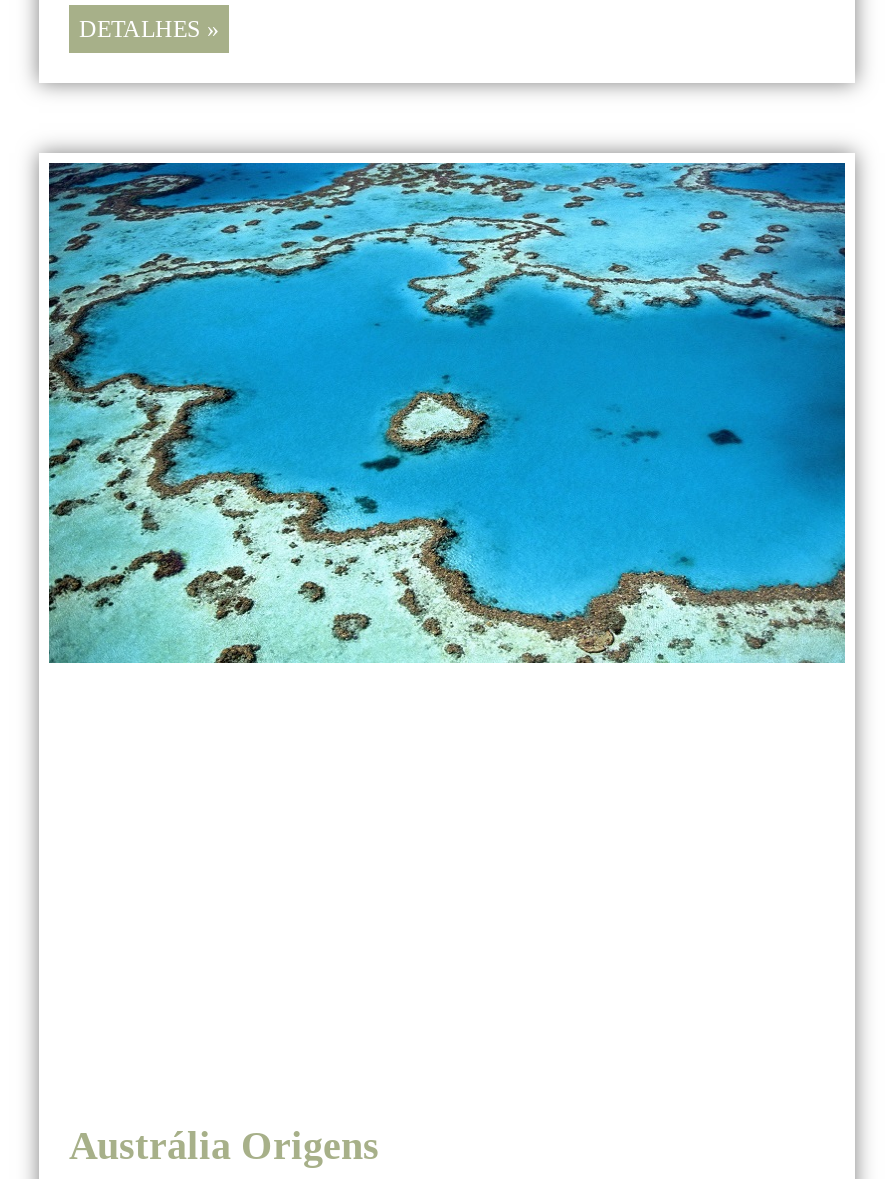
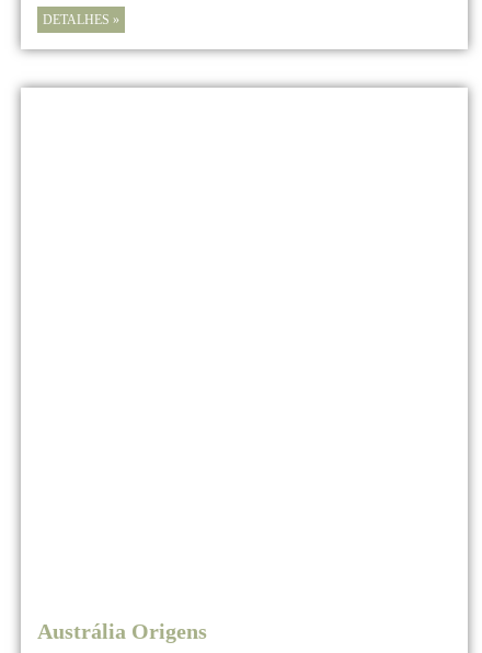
- [image]
